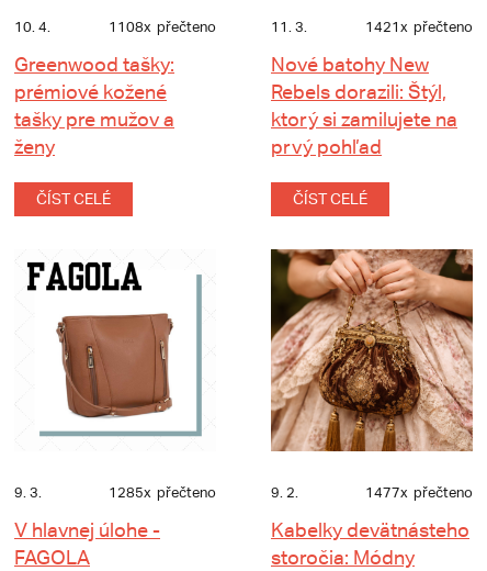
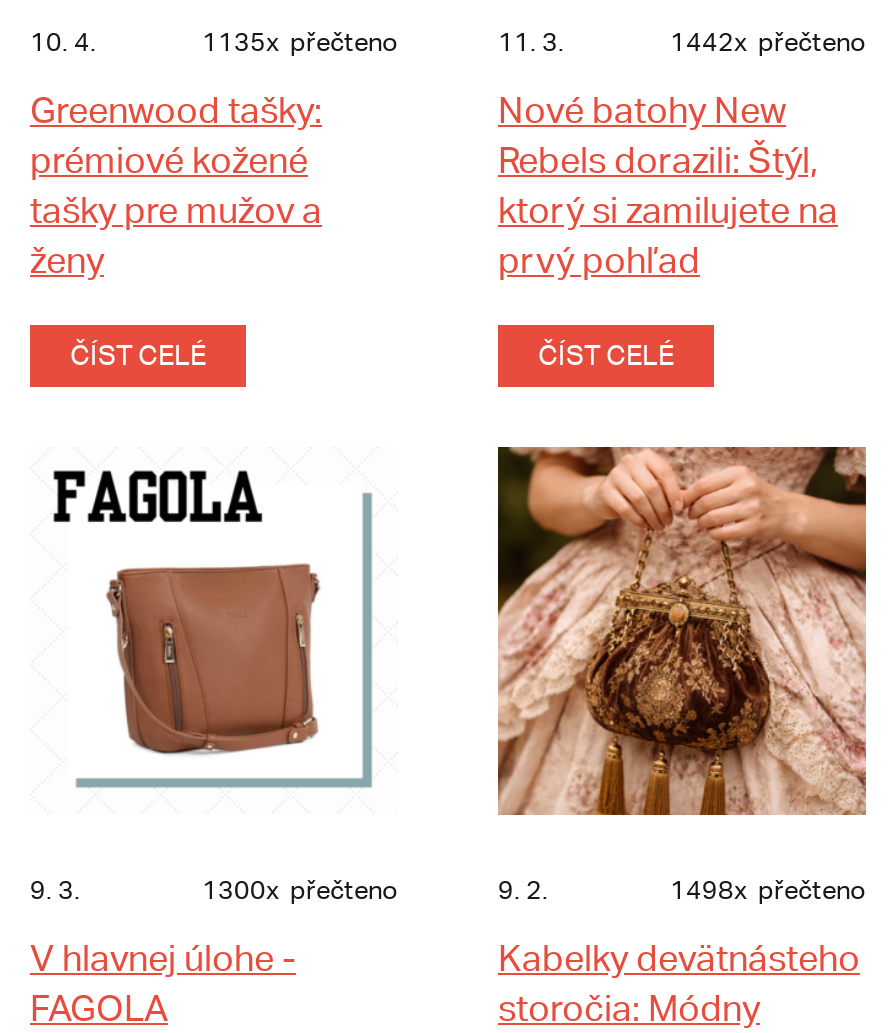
- 1108x přečteno
+ 1135x přečteno

- 1421x přečteno
+ 1442x přečteno

- 1285x přečteno
+ 1300x přečteno

- 1477x přečteno
+ 1498x přečteno
